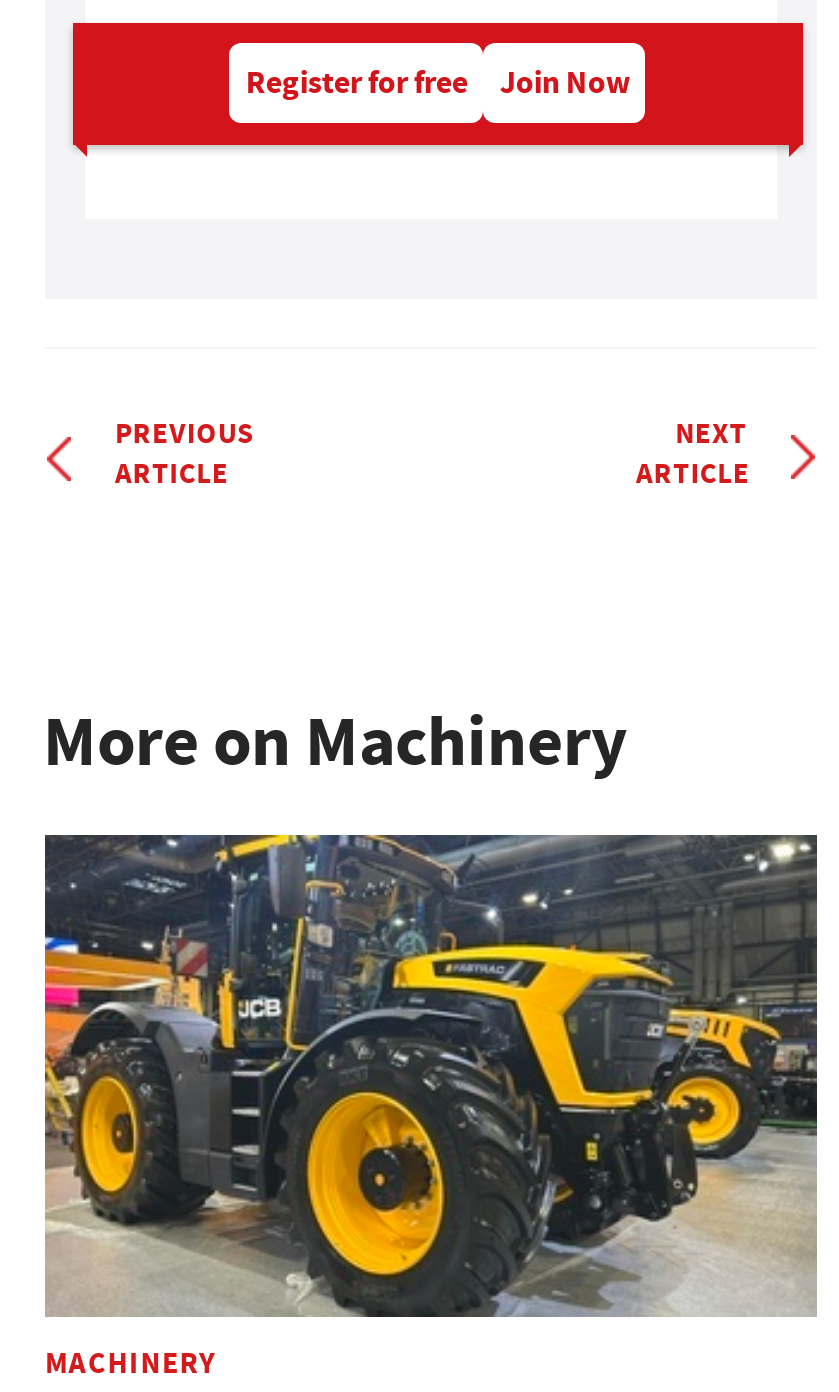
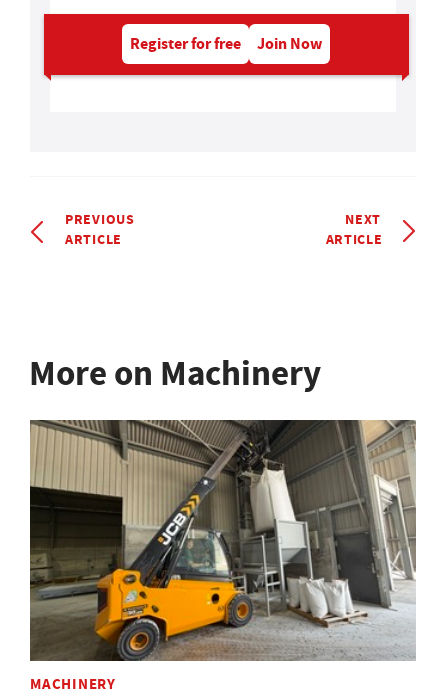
- [image]
+ [image]
